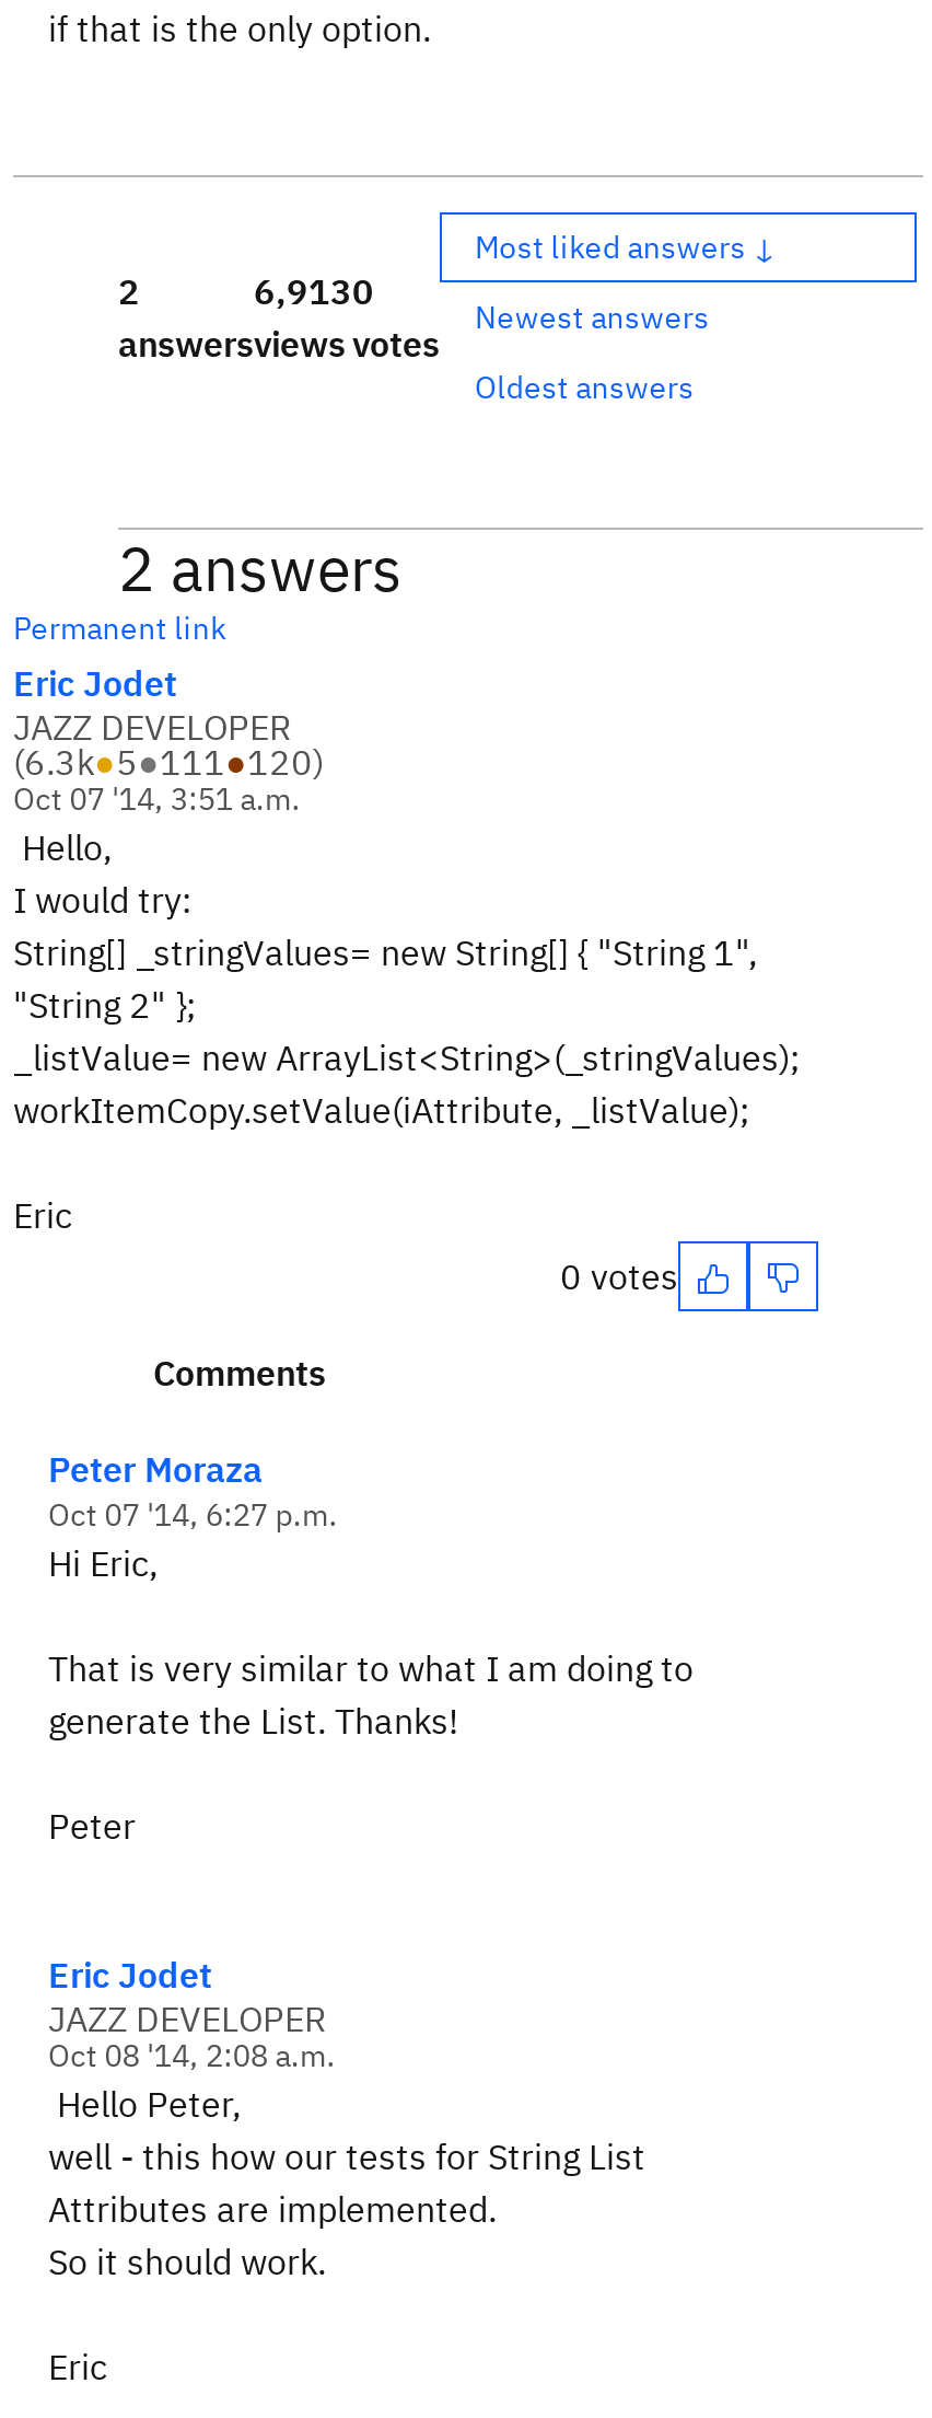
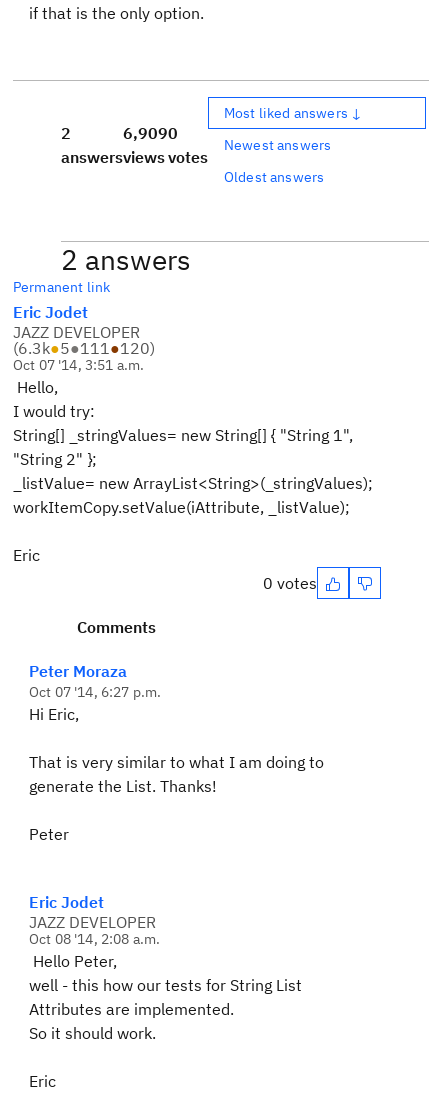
- 6,913 0
+ 6,909 0
